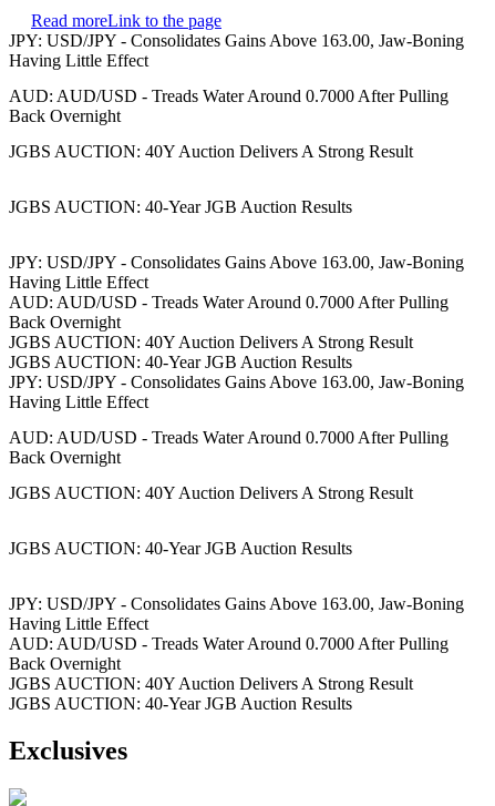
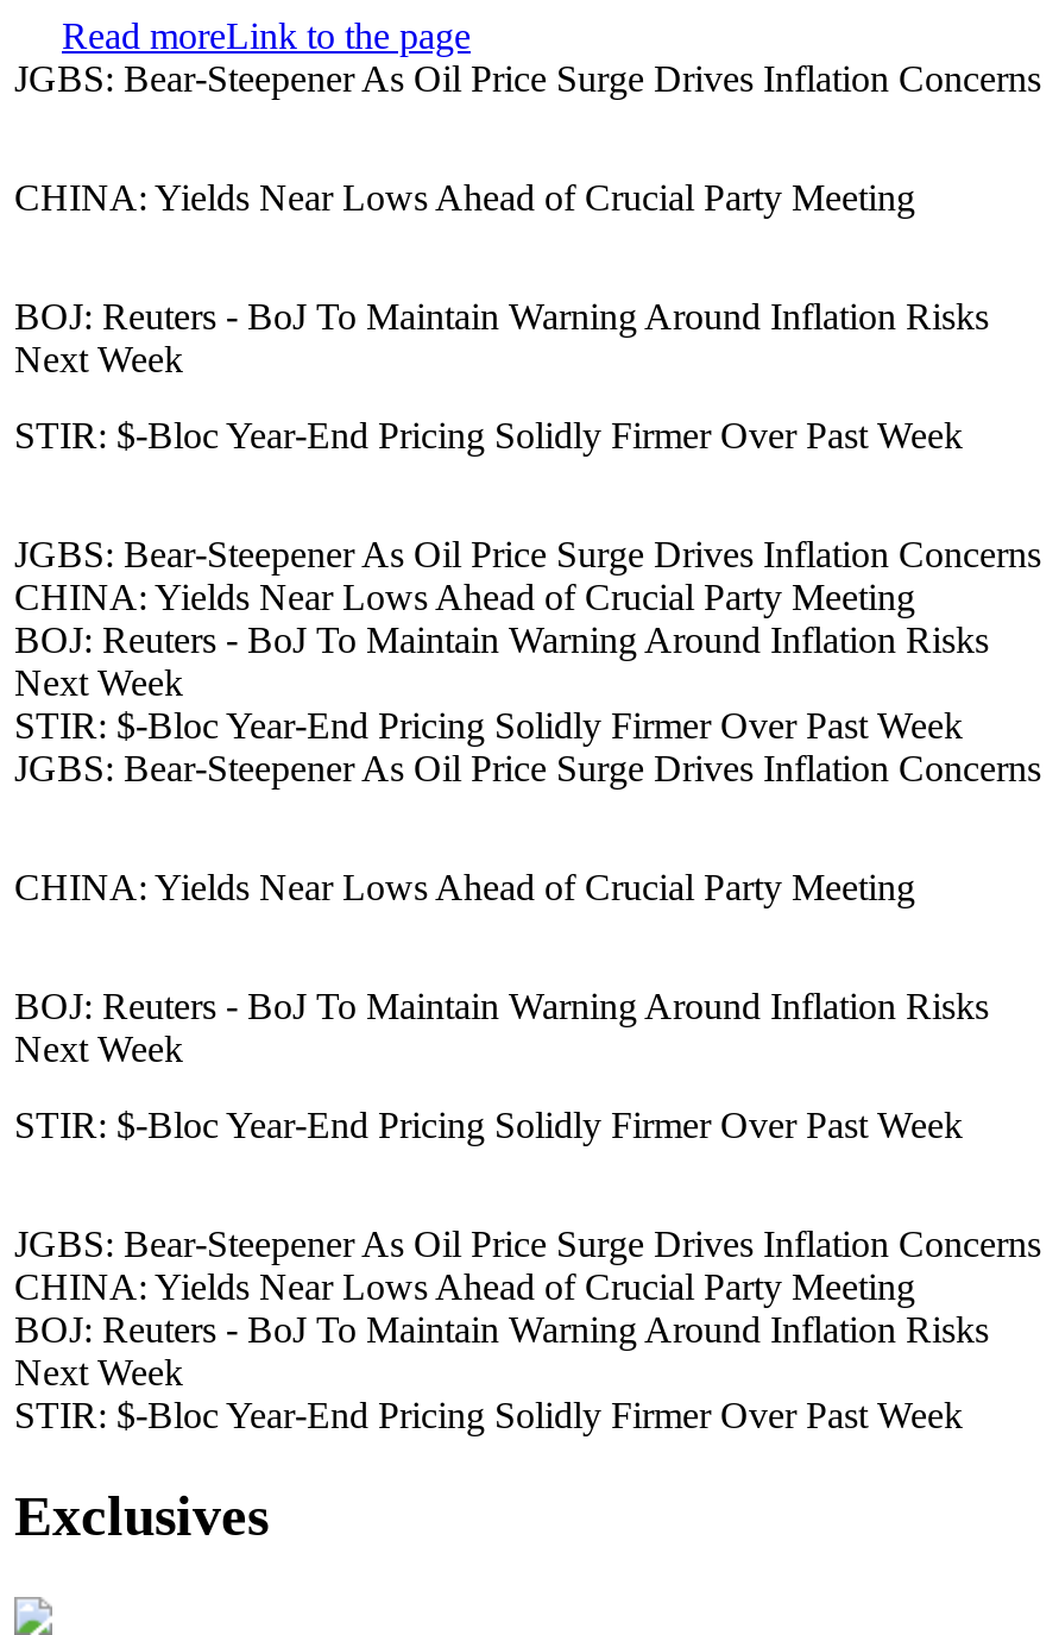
- JPY: USD/JPY - Consolidates Gains Above 163.00, Jaw-Boning
- Having Little Effect
+ JGBS: Bear-Steepener As Oil Price Surge Drives Inflation Concerns

- AUD: AUD/USD - Treads Water Around 0.7000 After Pulling
- Back Overnight
+ CHINA: Yields Near Lows Ahead of Crucial Party Meeting

- JGBS AUCTION: 40Y Auction Delivers A Strong Result
+ BOJ: Reuters - BoJ To Maintain Warning Around Inflation Risks
+ Next Week

- JGBS AUCTION: 40-Year JGB Auction Results
+ STIR: $-Bloc Year-End Pricing Solidly Firmer Over Past Week

- JPY: USD/JPY - Consolidates Gains Above 163.00, Jaw-Boning
- Having Little Effect
- AUD: AUD/USD - Treads Water Around 0.7000 After Pulling
- Back Overnight
- JGBS AUCTION: 40Y Auction Delivers A Strong Result
- JGBS AUCTION: 40-Year JGB Auction Results
- JPY: USD/JPY - Consolidates Gains Above 163.00, Jaw-Boning
- Having Little Effect
+ JGBS: Bear-Steepener As Oil Price Surge Drives Inflation Concerns
+ CHINA: Yields Near Lows Ahead of Crucial Party Meeting
+ BOJ: Reuters - BoJ To Maintain Warning Around Inflation Risks
+ Next Week
+ STIR: $-Bloc Year-End Pricing Solidly Firmer Over Past Week
+ JGBS: Bear-Steepener As Oil Price Surge Drives Inflation Concerns

- AUD: AUD/USD - Treads Water Around 0.7000 After Pulling
- Back Overnight
+ CHINA: Yields Near Lows Ahead of Crucial Party Meeting

- JGBS AUCTION: 40Y Auction Delivers A Strong Result
+ BOJ: Reuters - BoJ To Maintain Warning Around Inflation Risks
+ Next Week

- JGBS AUCTION: 40-Year JGB Auction Results
+ STIR: $-Bloc Year-End Pricing Solidly Firmer Over Past Week

- JPY: USD/JPY - Consolidates Gains Above 163.00, Jaw-Boning
- Having Little Effect
- AUD: AUD/USD - Treads Water Around 0.7000 After Pulling
- Back Overnight
- JGBS AUCTION: 40Y Auction Delivers A Strong Result
- JGBS AUCTION: 40-Year JGB Auction Results
+ JGBS: Bear-Steepener As Oil Price Surge Drives Inflation Concerns
+ CHINA: Yields Near Lows Ahead of Crucial Party Meeting
+ BOJ: Reuters - BoJ To Maintain Warning Around Inflation Risks
+ Next Week
+ STIR: $-Bloc Year-End Pricing Solidly Firmer Over Past Week
